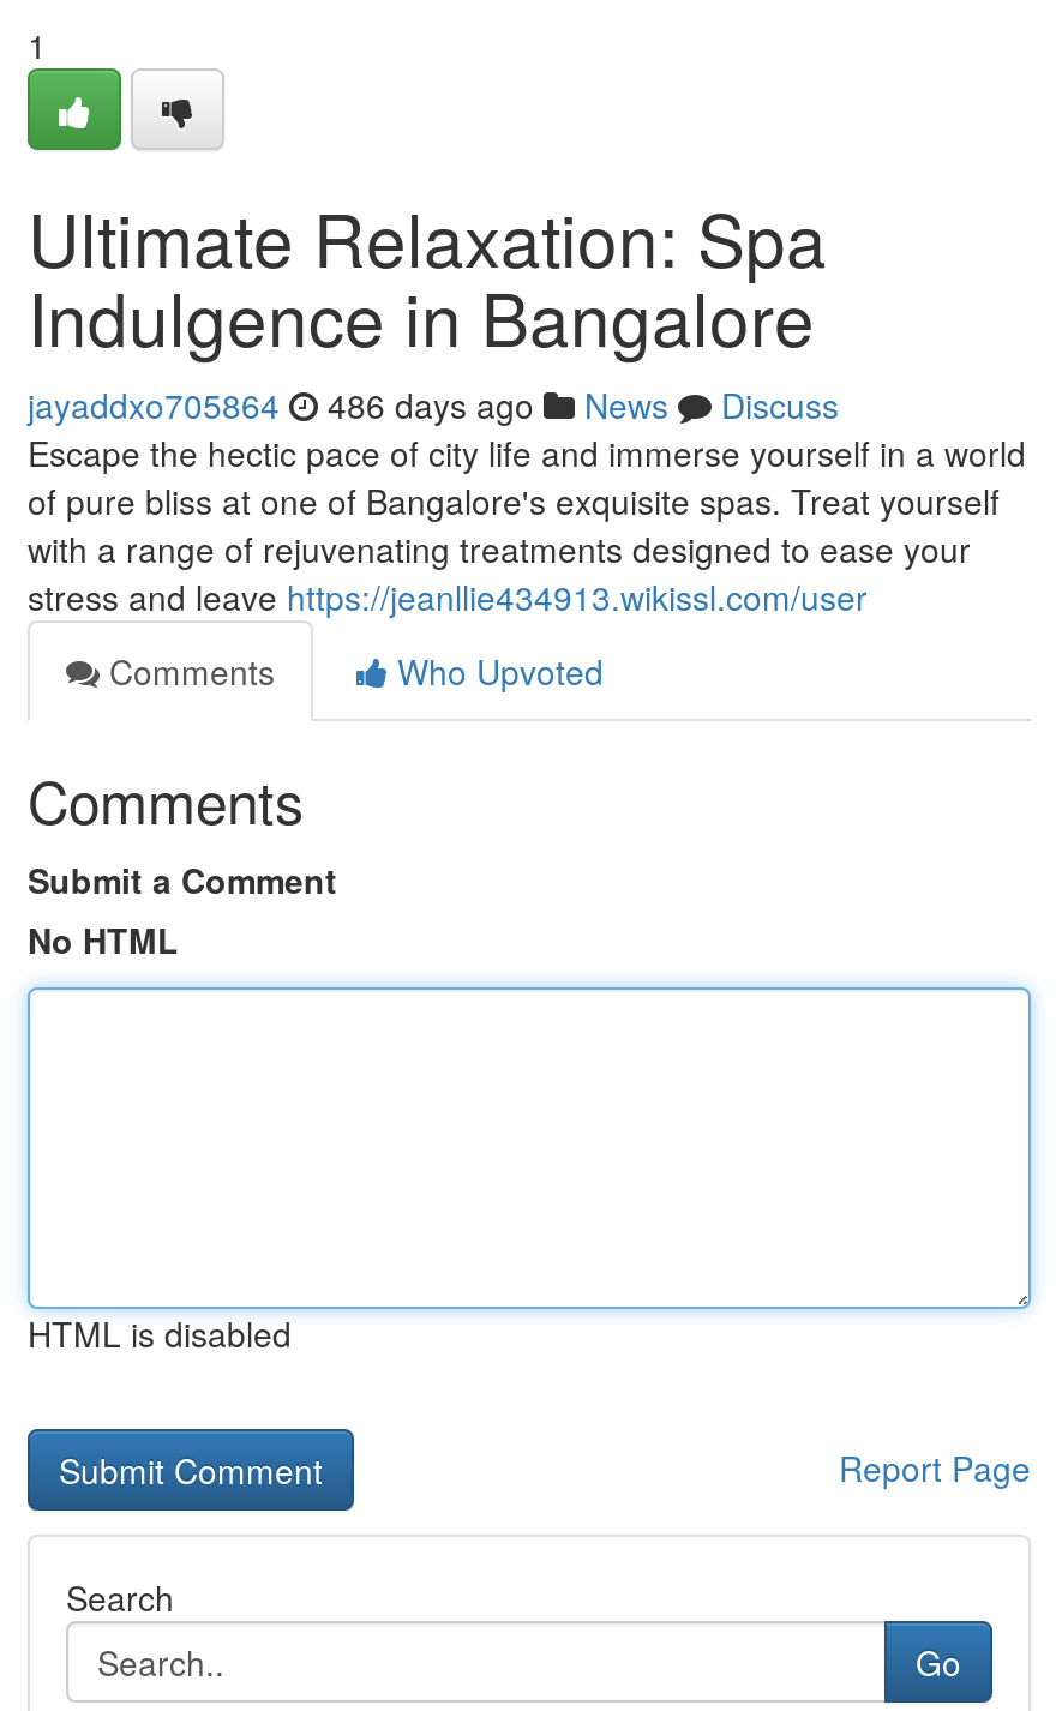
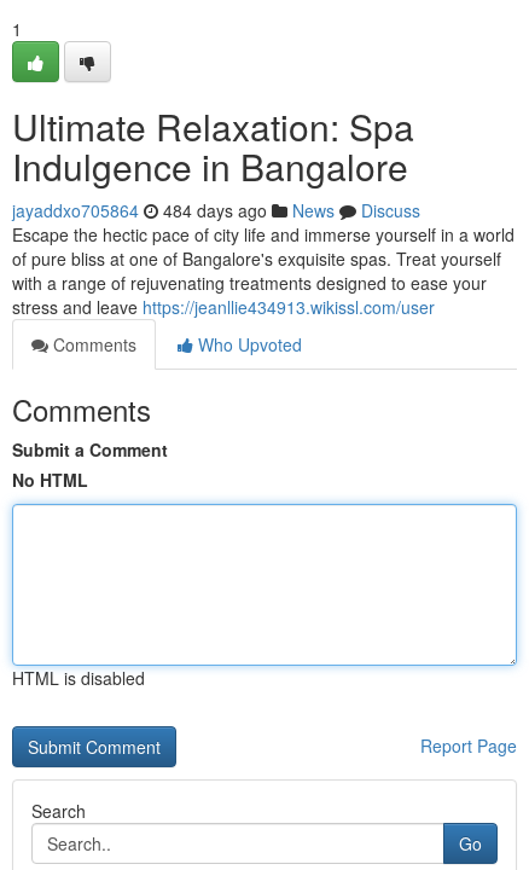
- jayaddxo705864 486 days ago News Discuss
+ jayaddxo705864 484 days ago News Discuss
